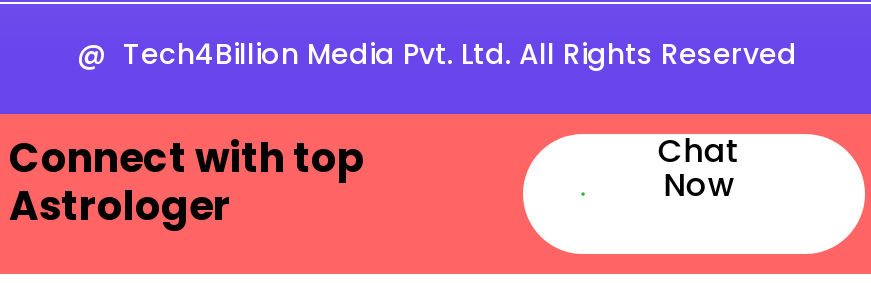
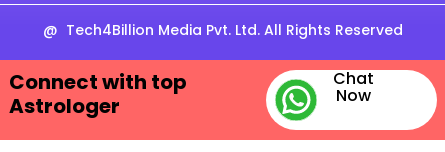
+ [image]
